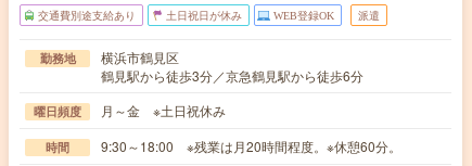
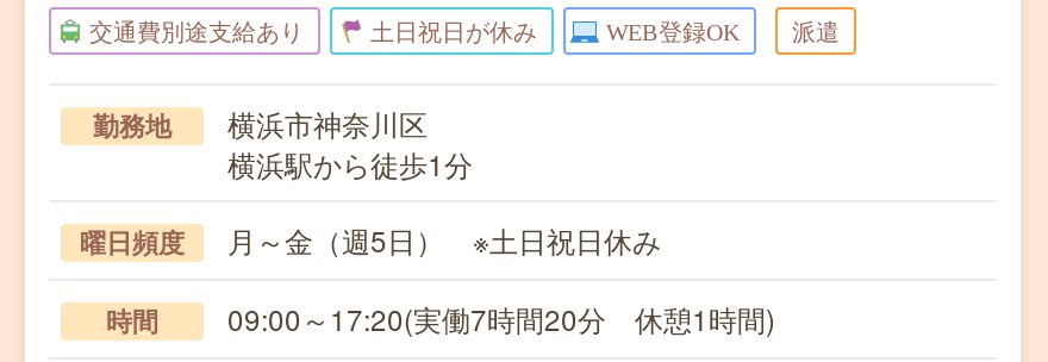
- 横浜市鶴見区
- 鶴見駅から徒歩3分／京急鶴見駅から徒歩6分
+ 横浜市神奈川区
+ 横浜駅から徒歩1分

- 月～金 ※土日祝休み
+ 月～金（週5日） ※土日祝日休み

- 9:30～18:00 ※残業は月20時間程度。※休憩60分。
+ 09:00～17:20(実働7時間20分 休憩1時間)
